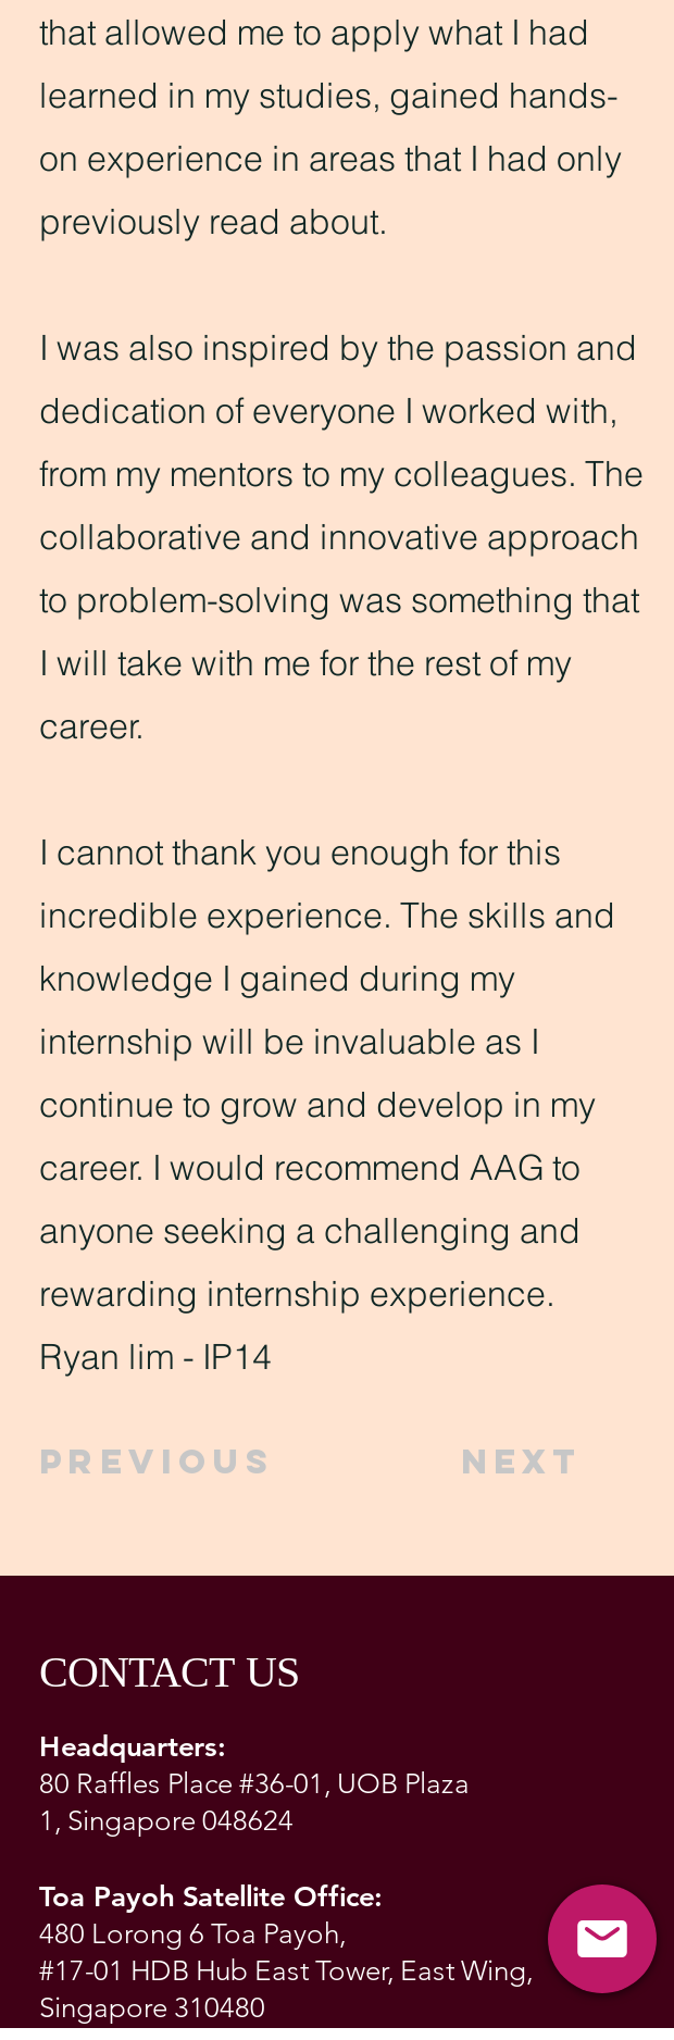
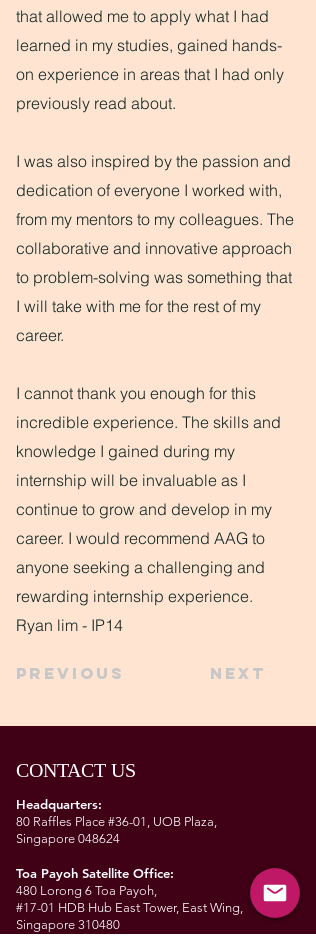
- 80 Raffles Place #36-01, UOB Plaza
- 1, Singapore 048624
+ 80 Raffles Place #36-01, UOB Plaza,
+ Singapore 048624
